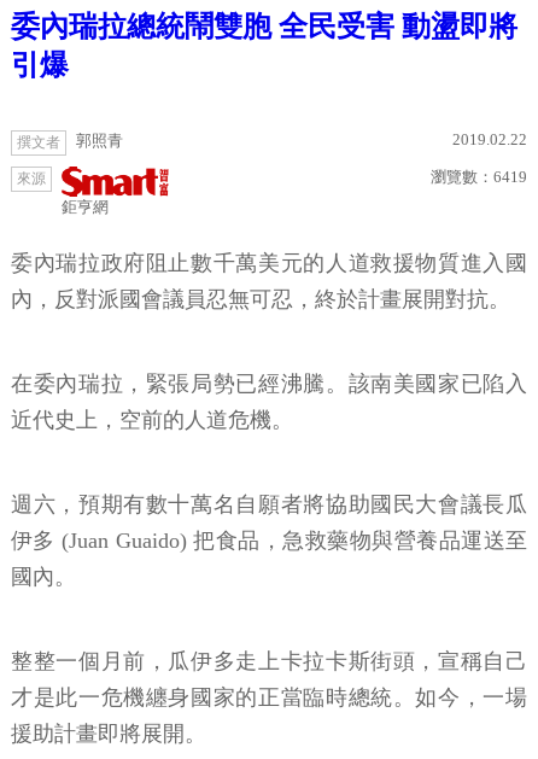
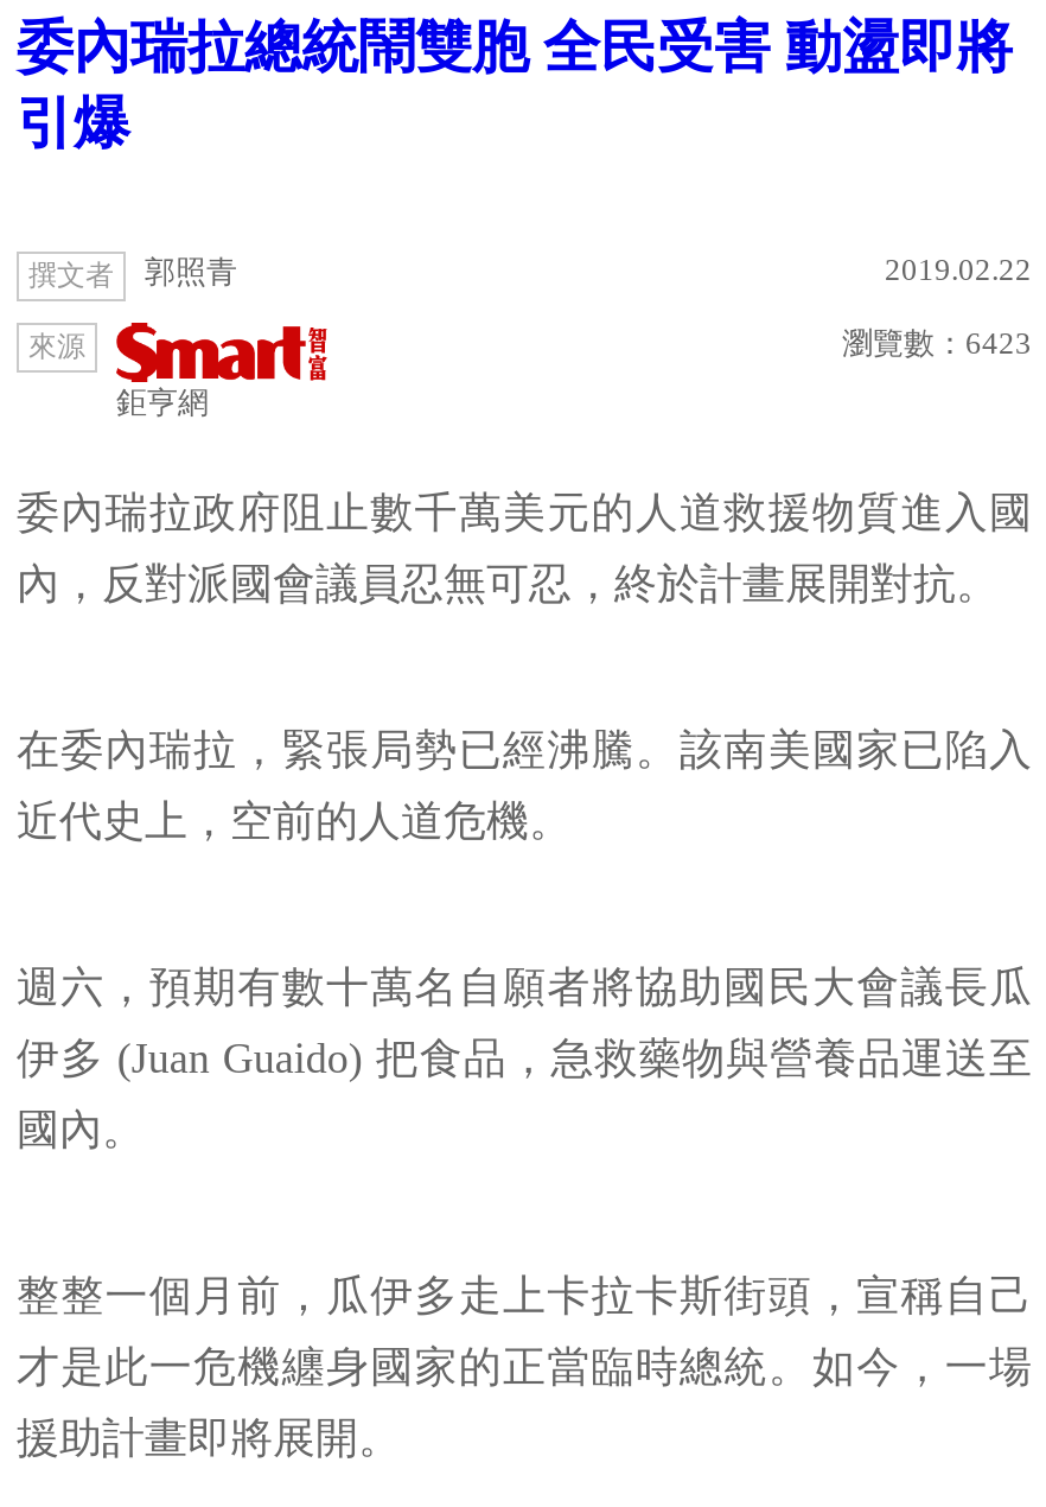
- 瀏覽數：6419
+ 瀏覽數：6423
